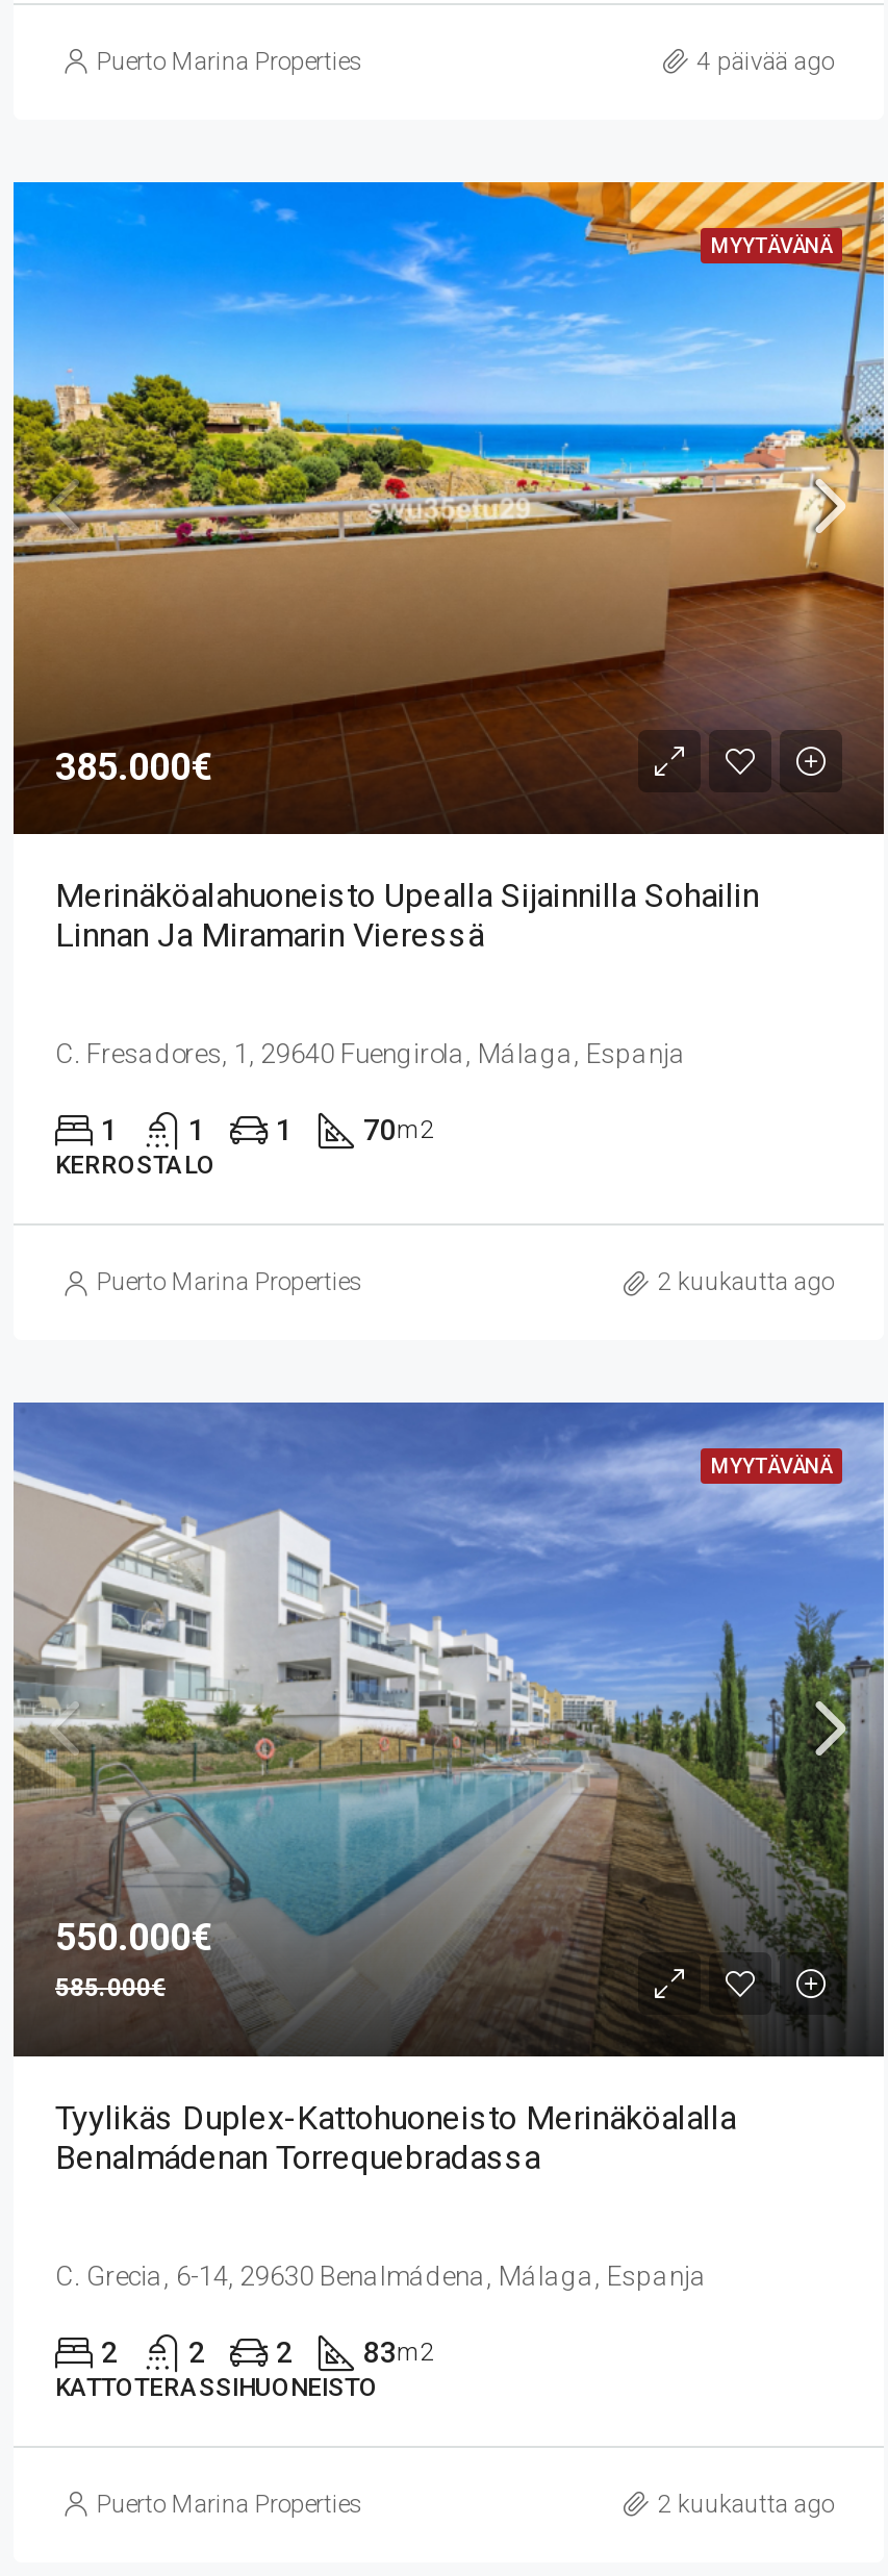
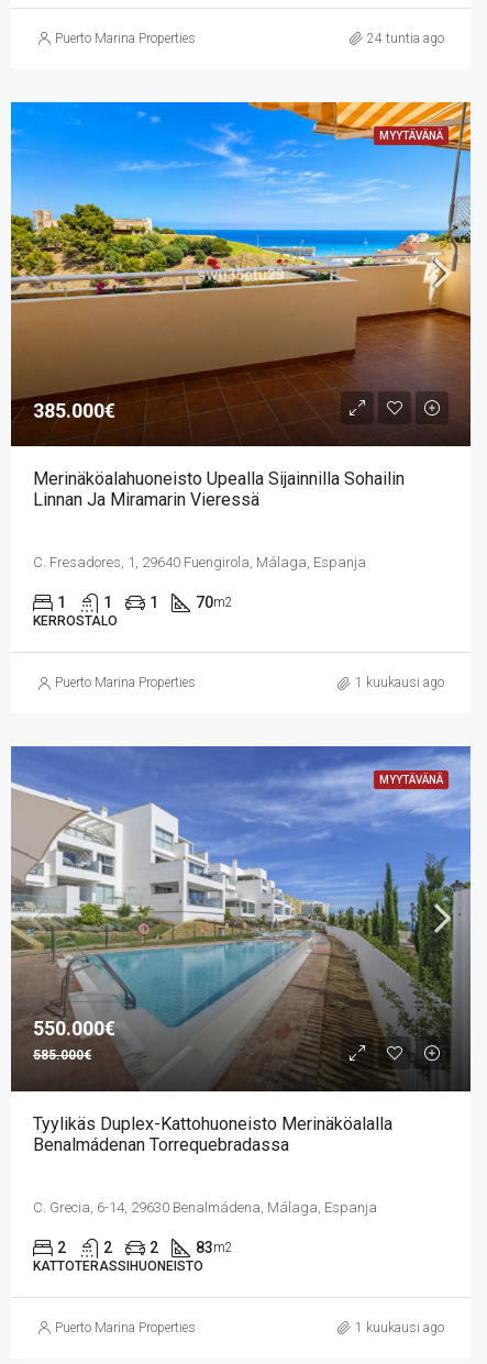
- 4 päivää ago
+ 24 tuntia ago

- 2 kuukautta ago
+ 1 kuukausi ago

- 2 kuukautta ago
+ 1 kuukausi ago
